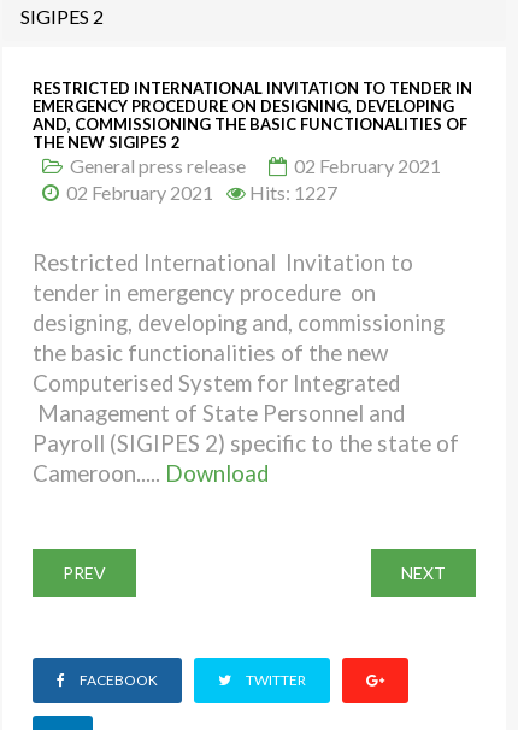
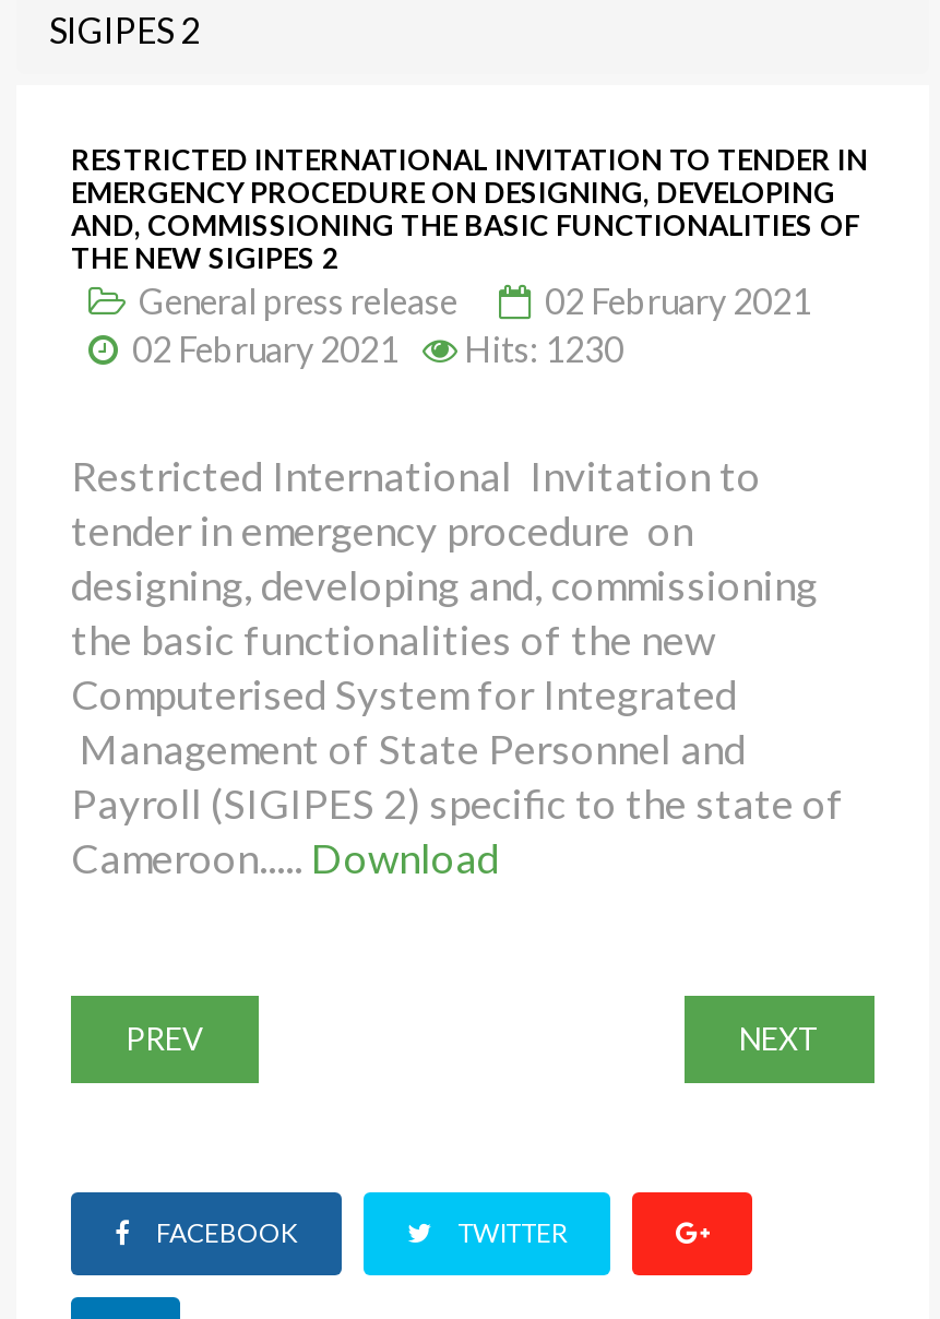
- 02 February 2021 Hits: 1227
+ 02 February 2021 Hits: 1230
